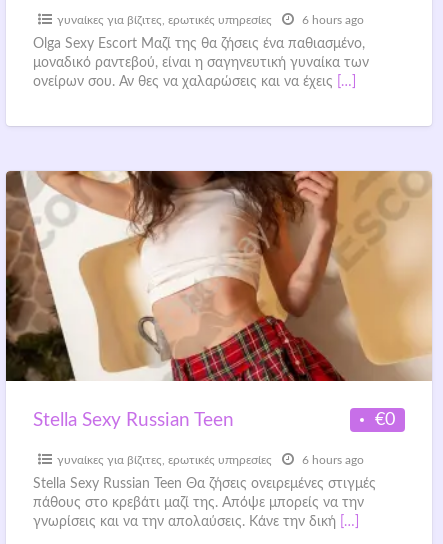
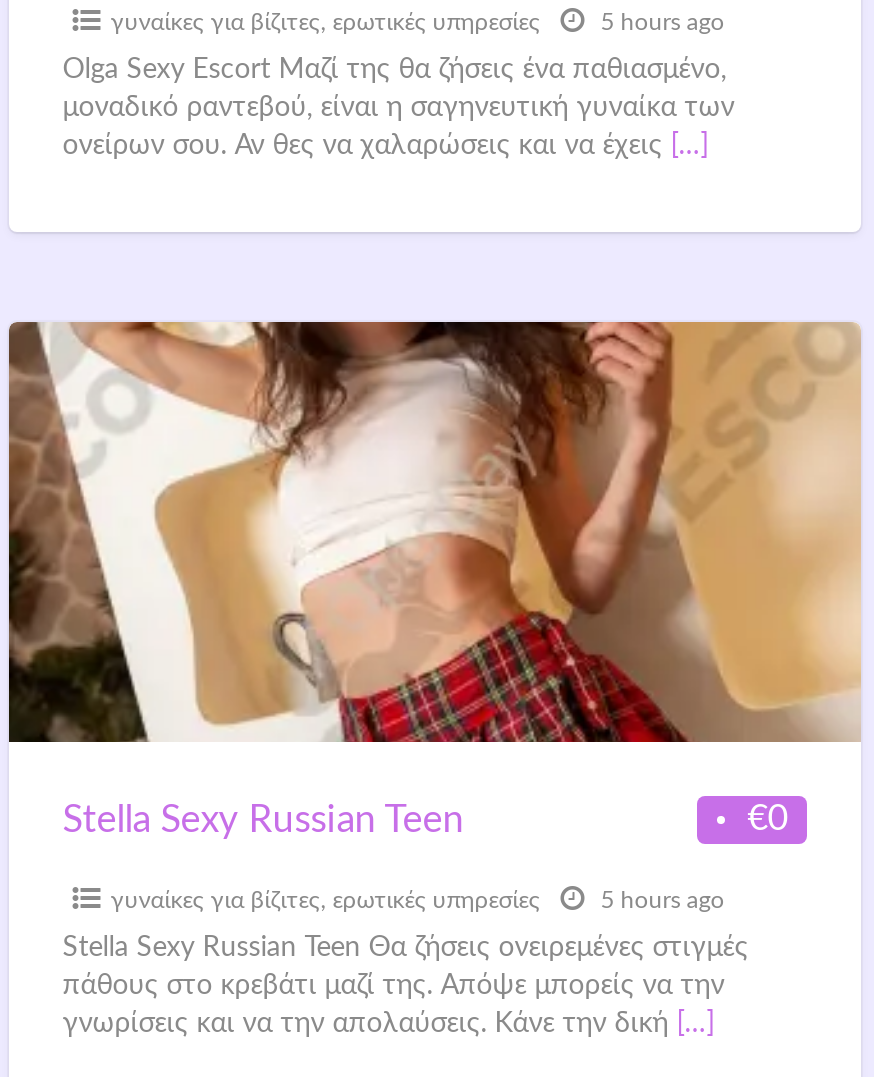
- 6 hours ago
+ 5 hours ago

- 6 hours ago
+ 5 hours ago
